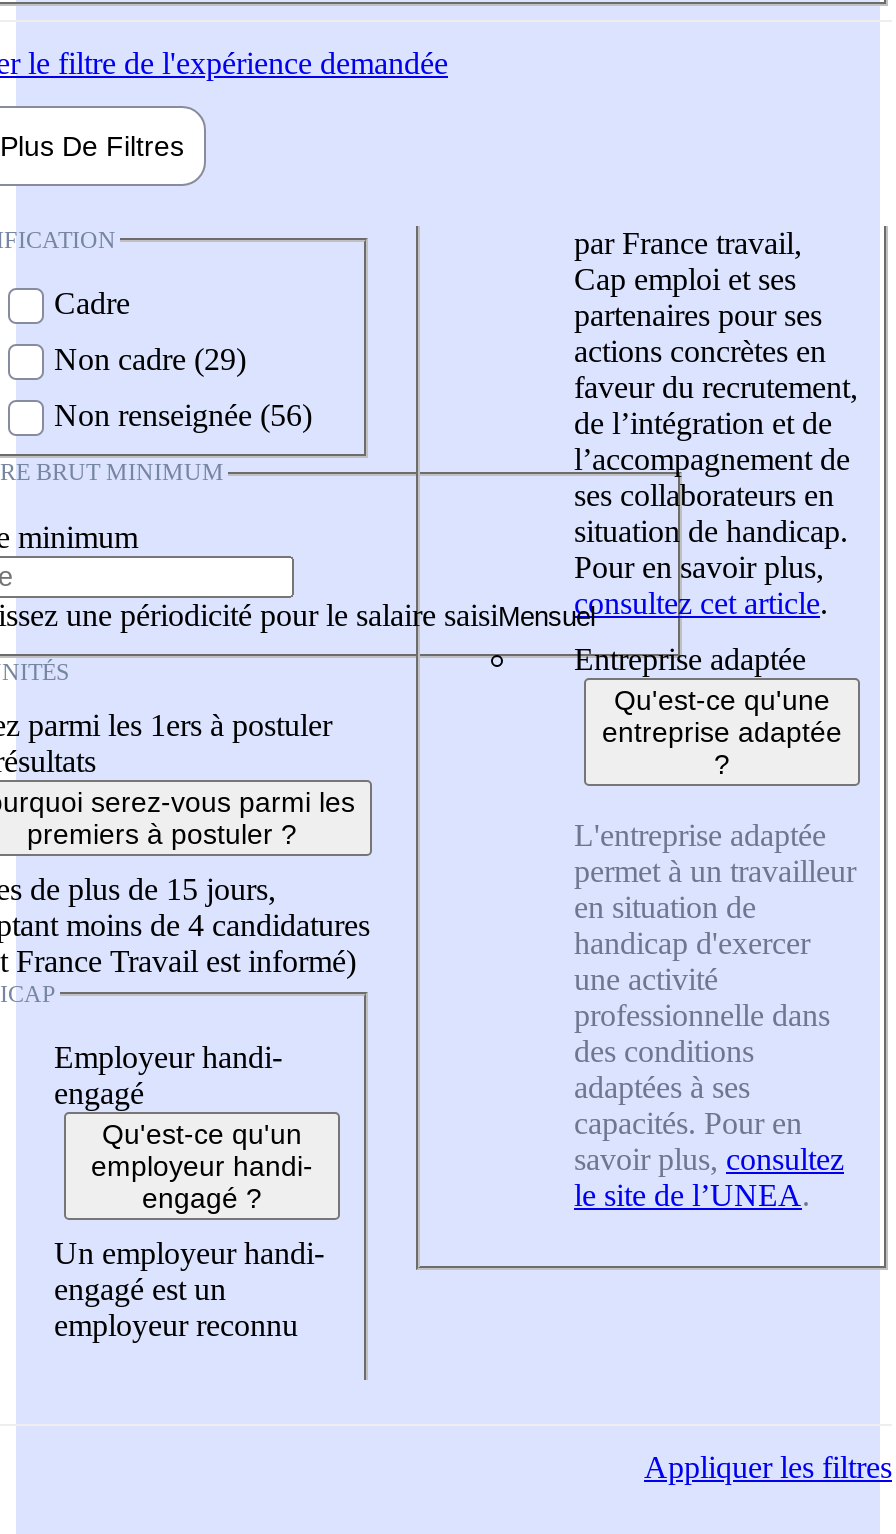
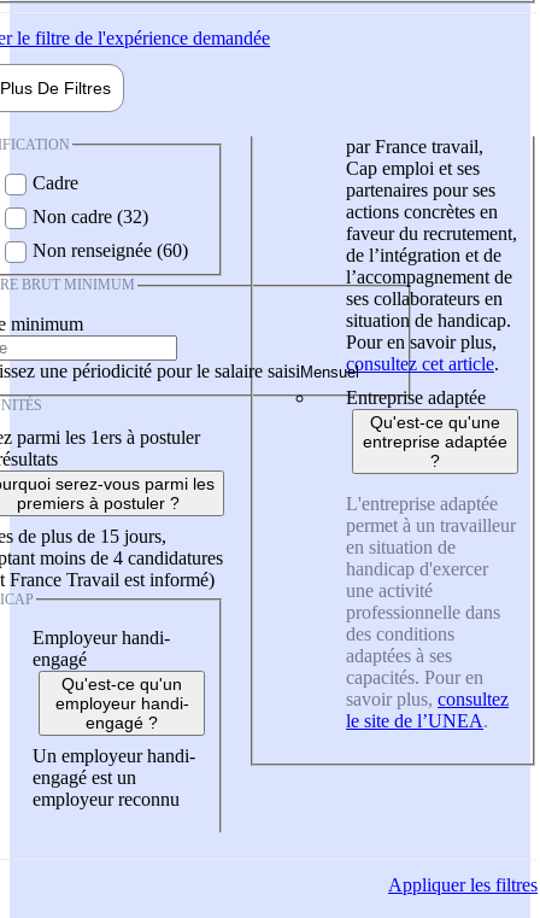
- Non cadre (29)
+ Non cadre (32)

- Non renseignée (56)
+ Non renseignée (60)
